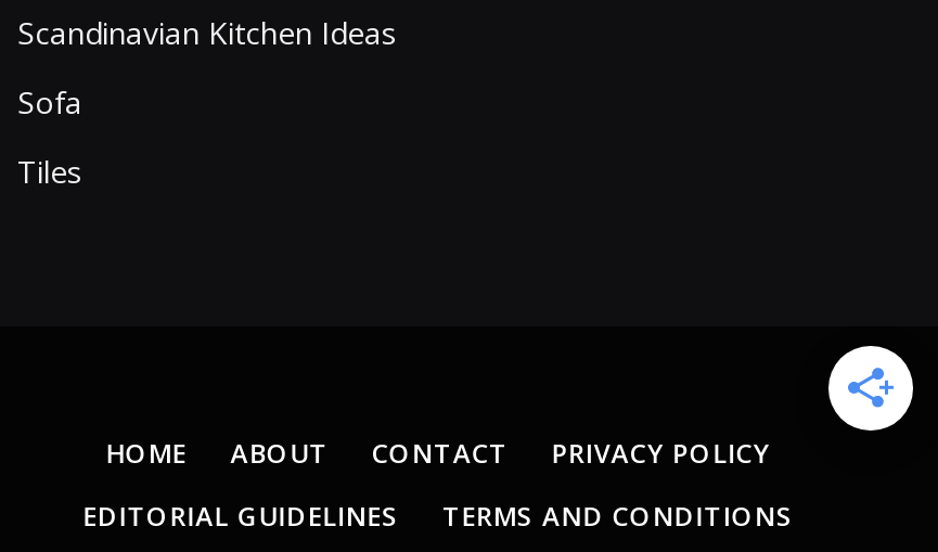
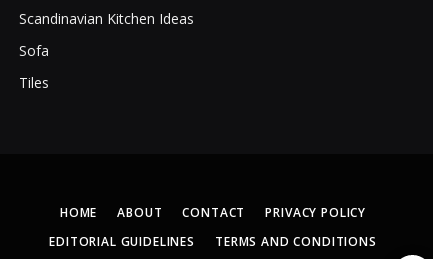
- [image]
